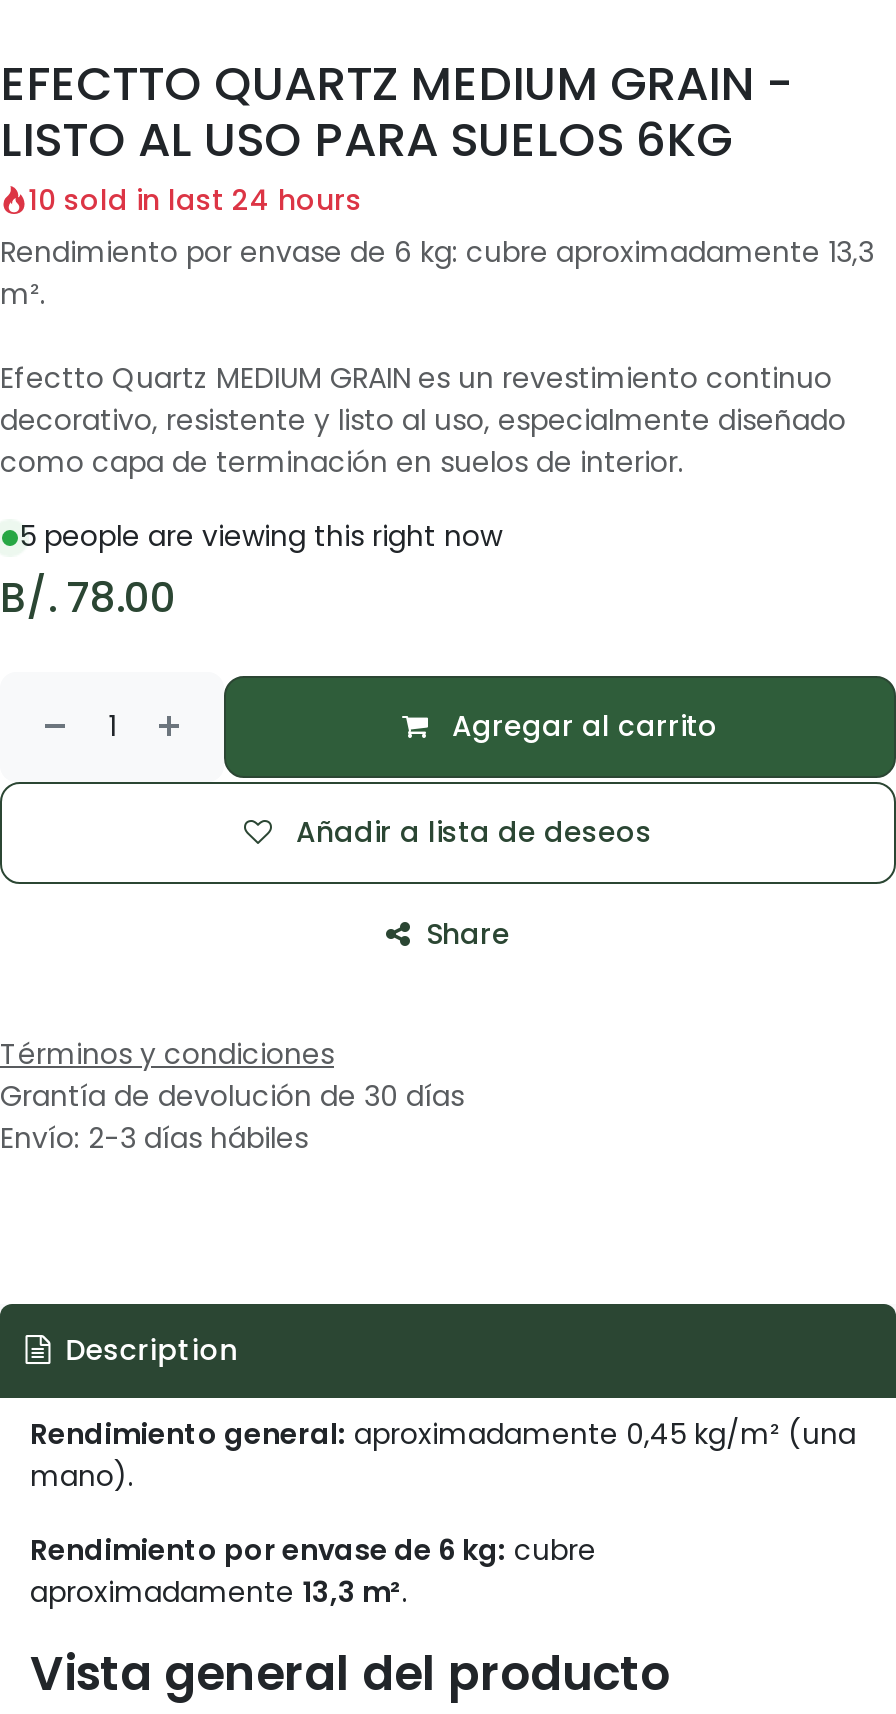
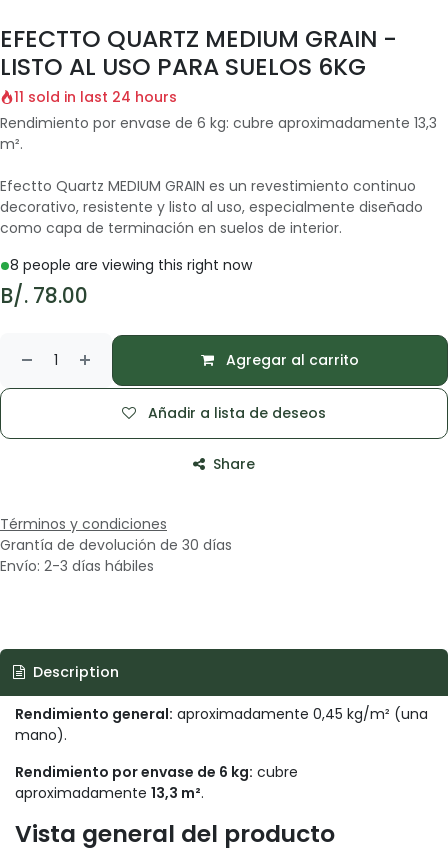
- 10 sold in last 24 hours
+ 11 sold in last 24 hours

- 5 people are viewing this right now
+ 8 people are viewing this right now
